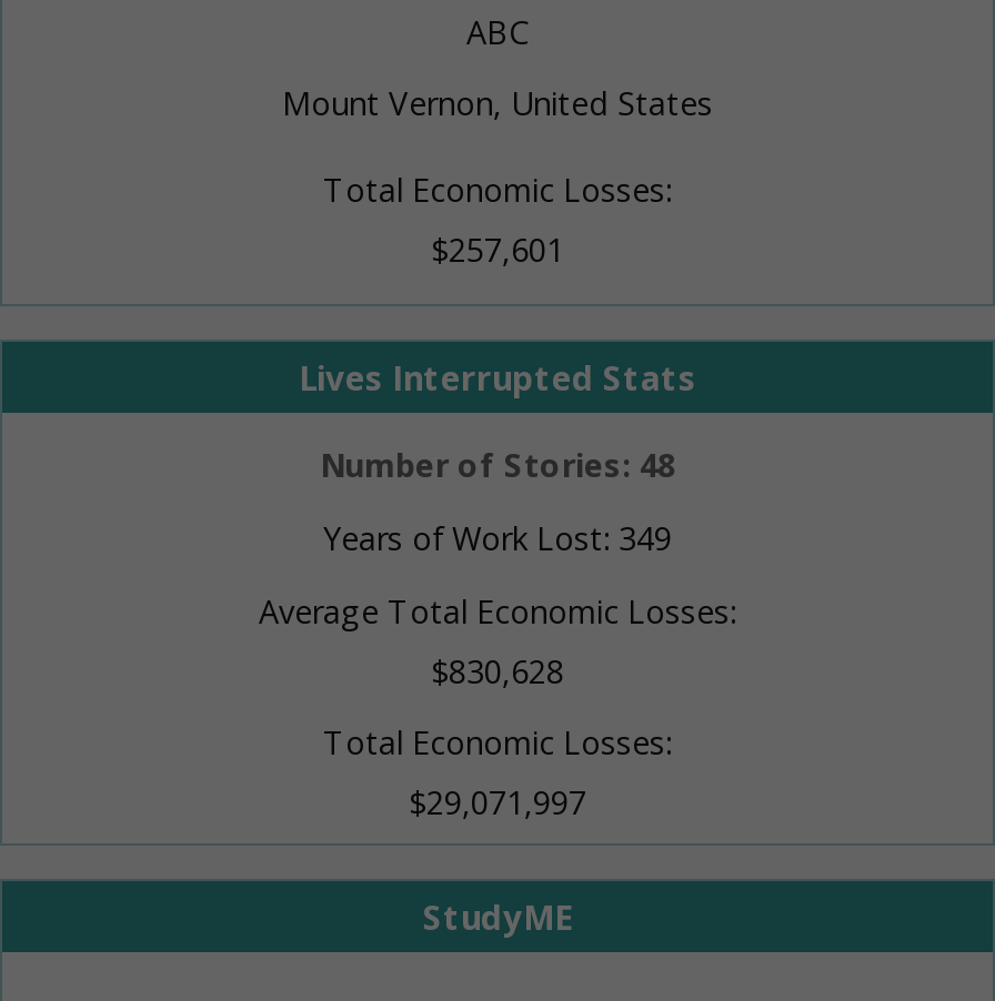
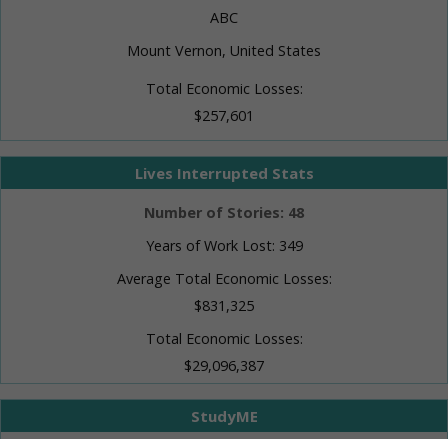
- $830,628
+ $831,325

- $29,071,997
+ $29,096,387
